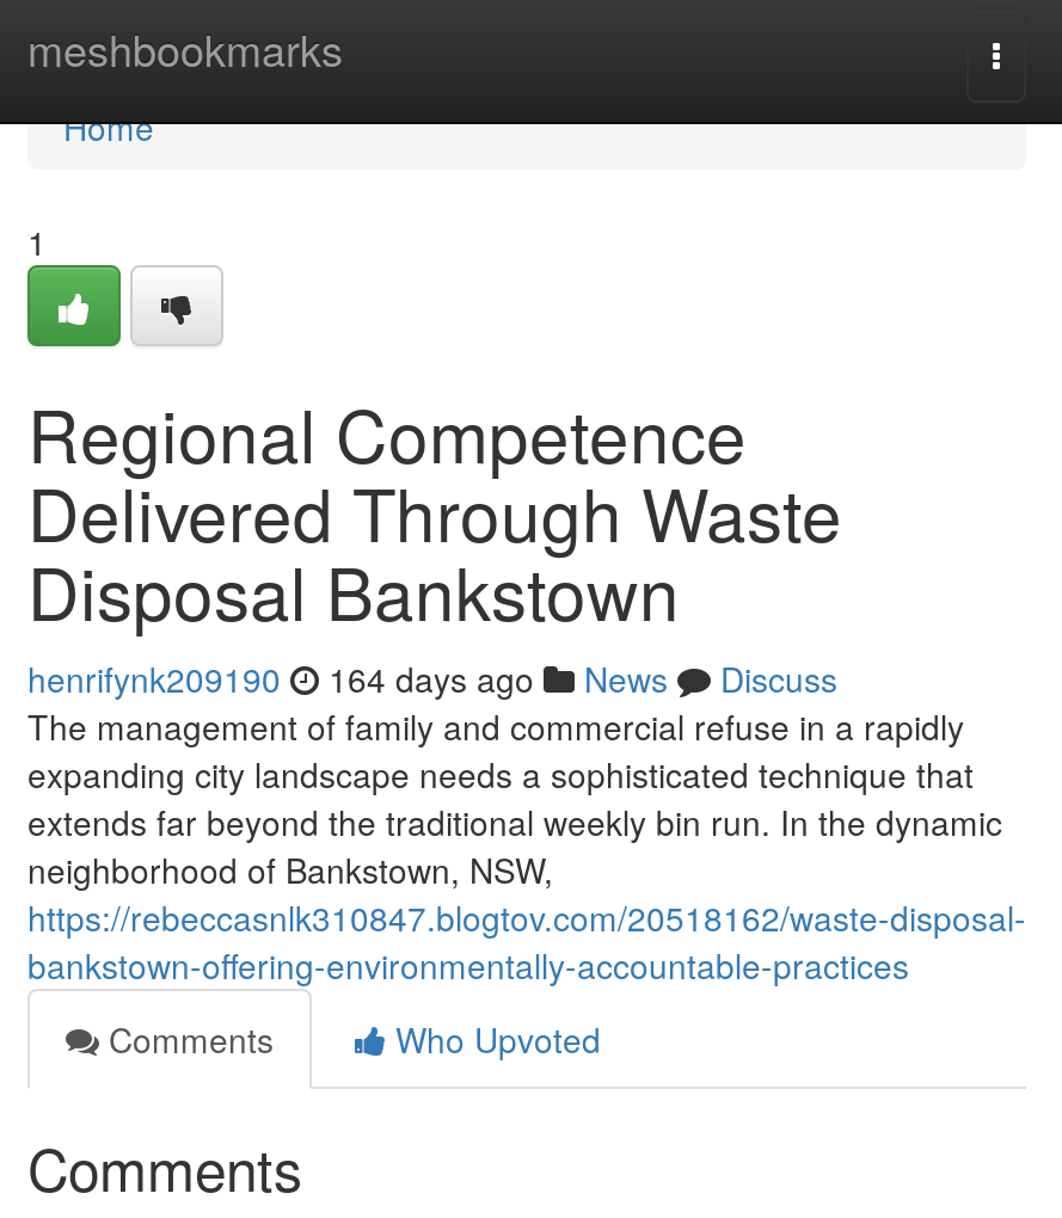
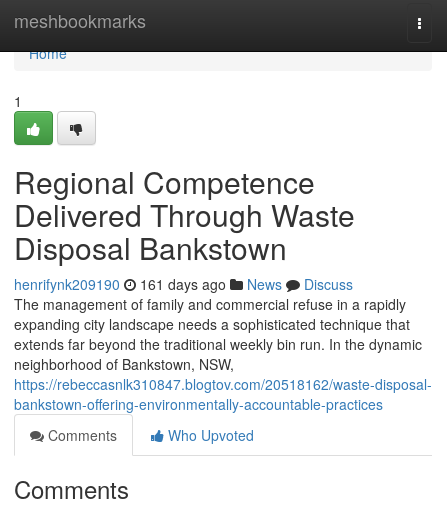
- henrifynk209190 164 days ago News Discuss
+ henrifynk209190 161 days ago News Discuss
